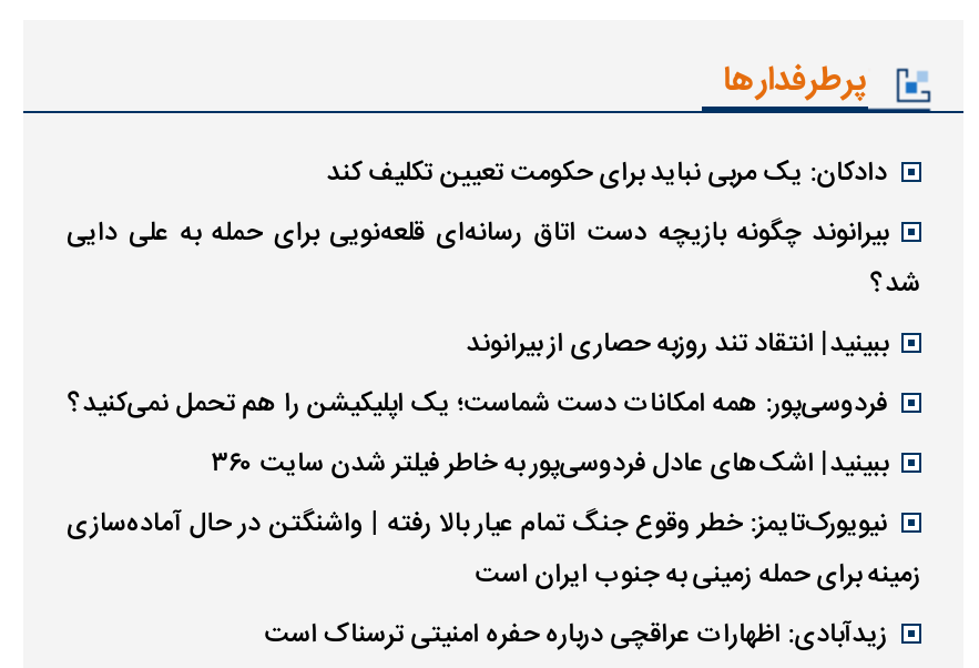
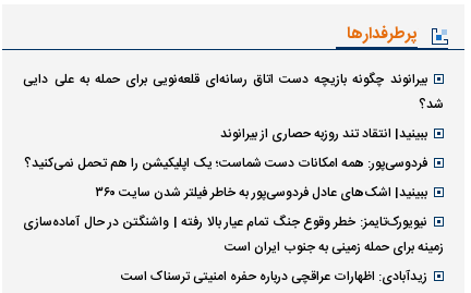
- دادکان: یک مربی نباید برای حکومت تعیین تکلیف کند
